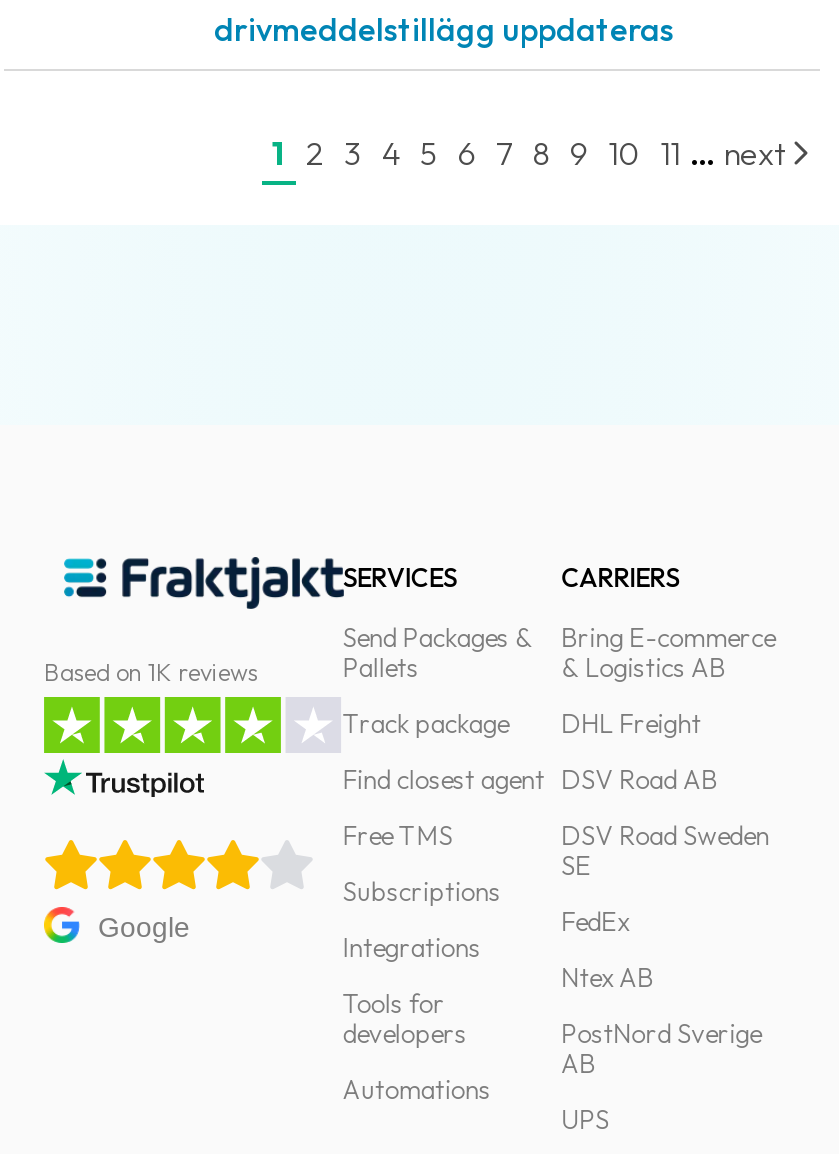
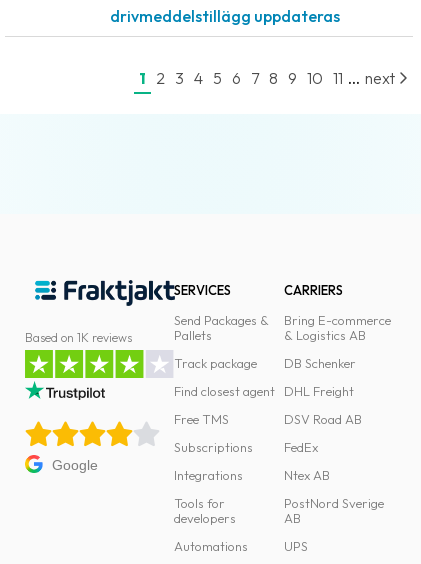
moved down: DHL Freight | DSV Road AB

+ DB Schenker

- DSV Road Sweden
- SE
